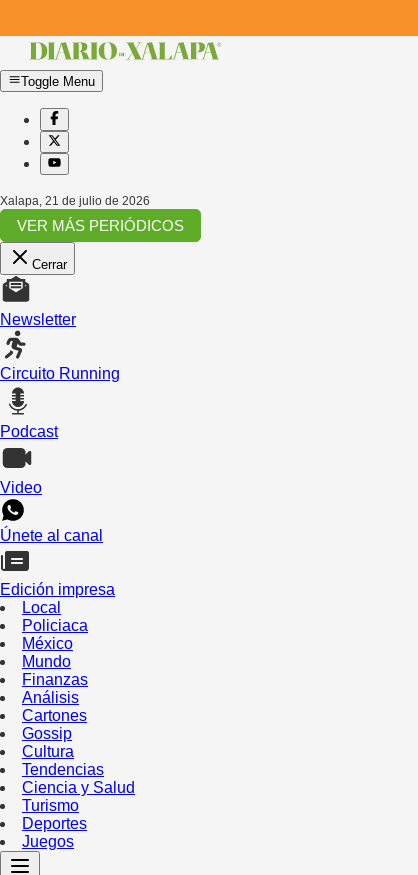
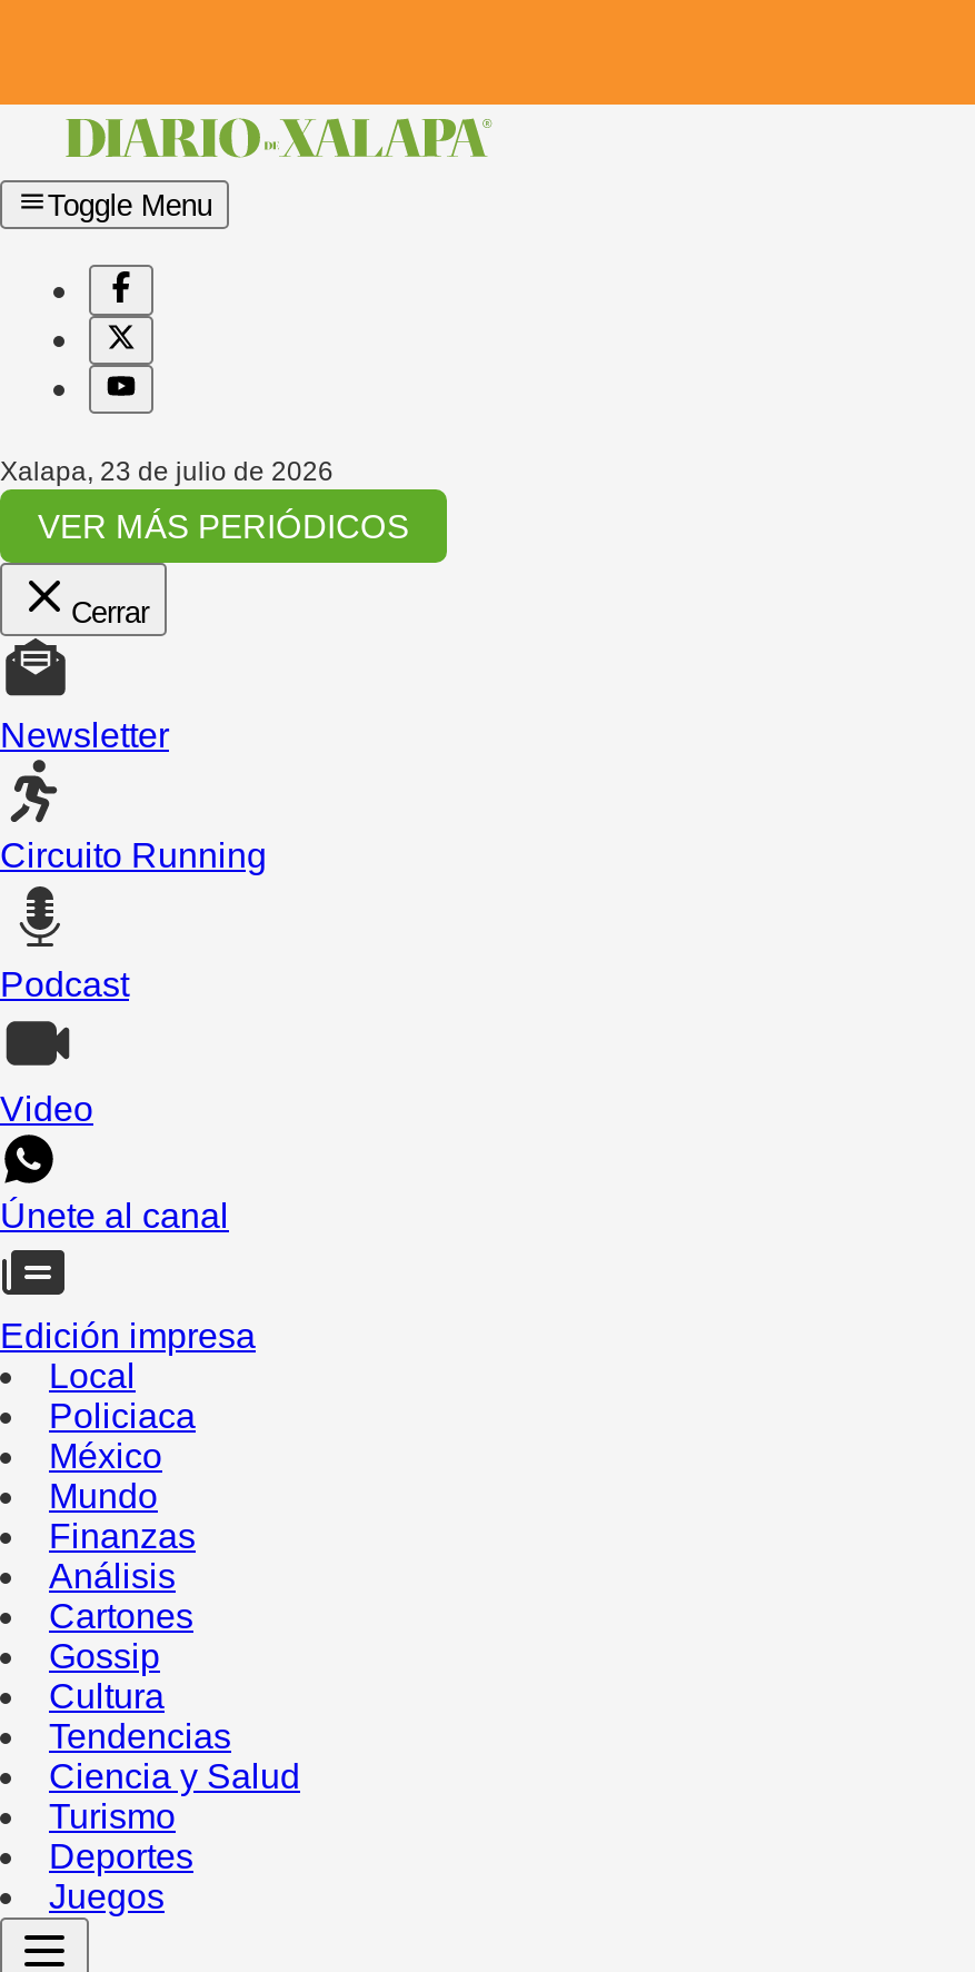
- Xalapa, 21 de julio de 2026
+ Xalapa, 23 de julio de 2026
